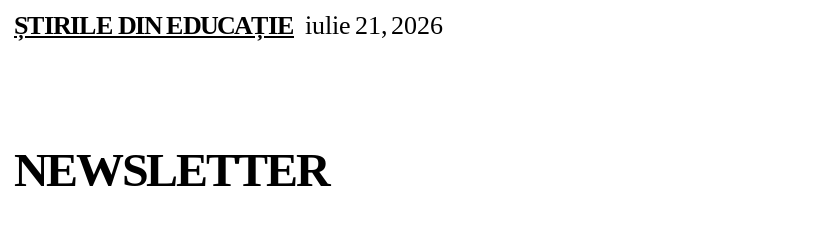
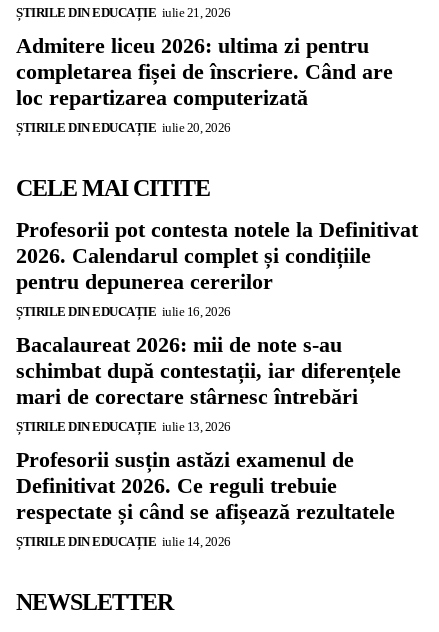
+ Admitere liceu 2026: ultima zi pentru
+ completarea fișei de înscriere. Când are
+ loc repartizarea computerizată
+ ȘTIRILE DIN EDUCAȚIE iulie 20, 2026
+ CELE MAI CITITE
+ Profesorii pot contesta notele la Definitivat
+ 2026. Calendarul complet și condițiile
+ pentru depunerea cererilor
+ ȘTIRILE DIN EDUCAȚIE iulie 16, 2026
+ Bacalaureat 2026: mii de note s-au
+ schimbat după contestații, iar diferențele
+ mari de corectare stârnesc întrebări
+ ȘTIRILE DIN EDUCAȚIE iulie 13, 2026
+ Profesorii susțin astăzi examenul de
+ Definitivat 2026. Ce reguli trebuie
+ respectate și când se afișează rezultatele
+ ȘTIRILE DIN EDUCAȚIE iulie 14, 2026
